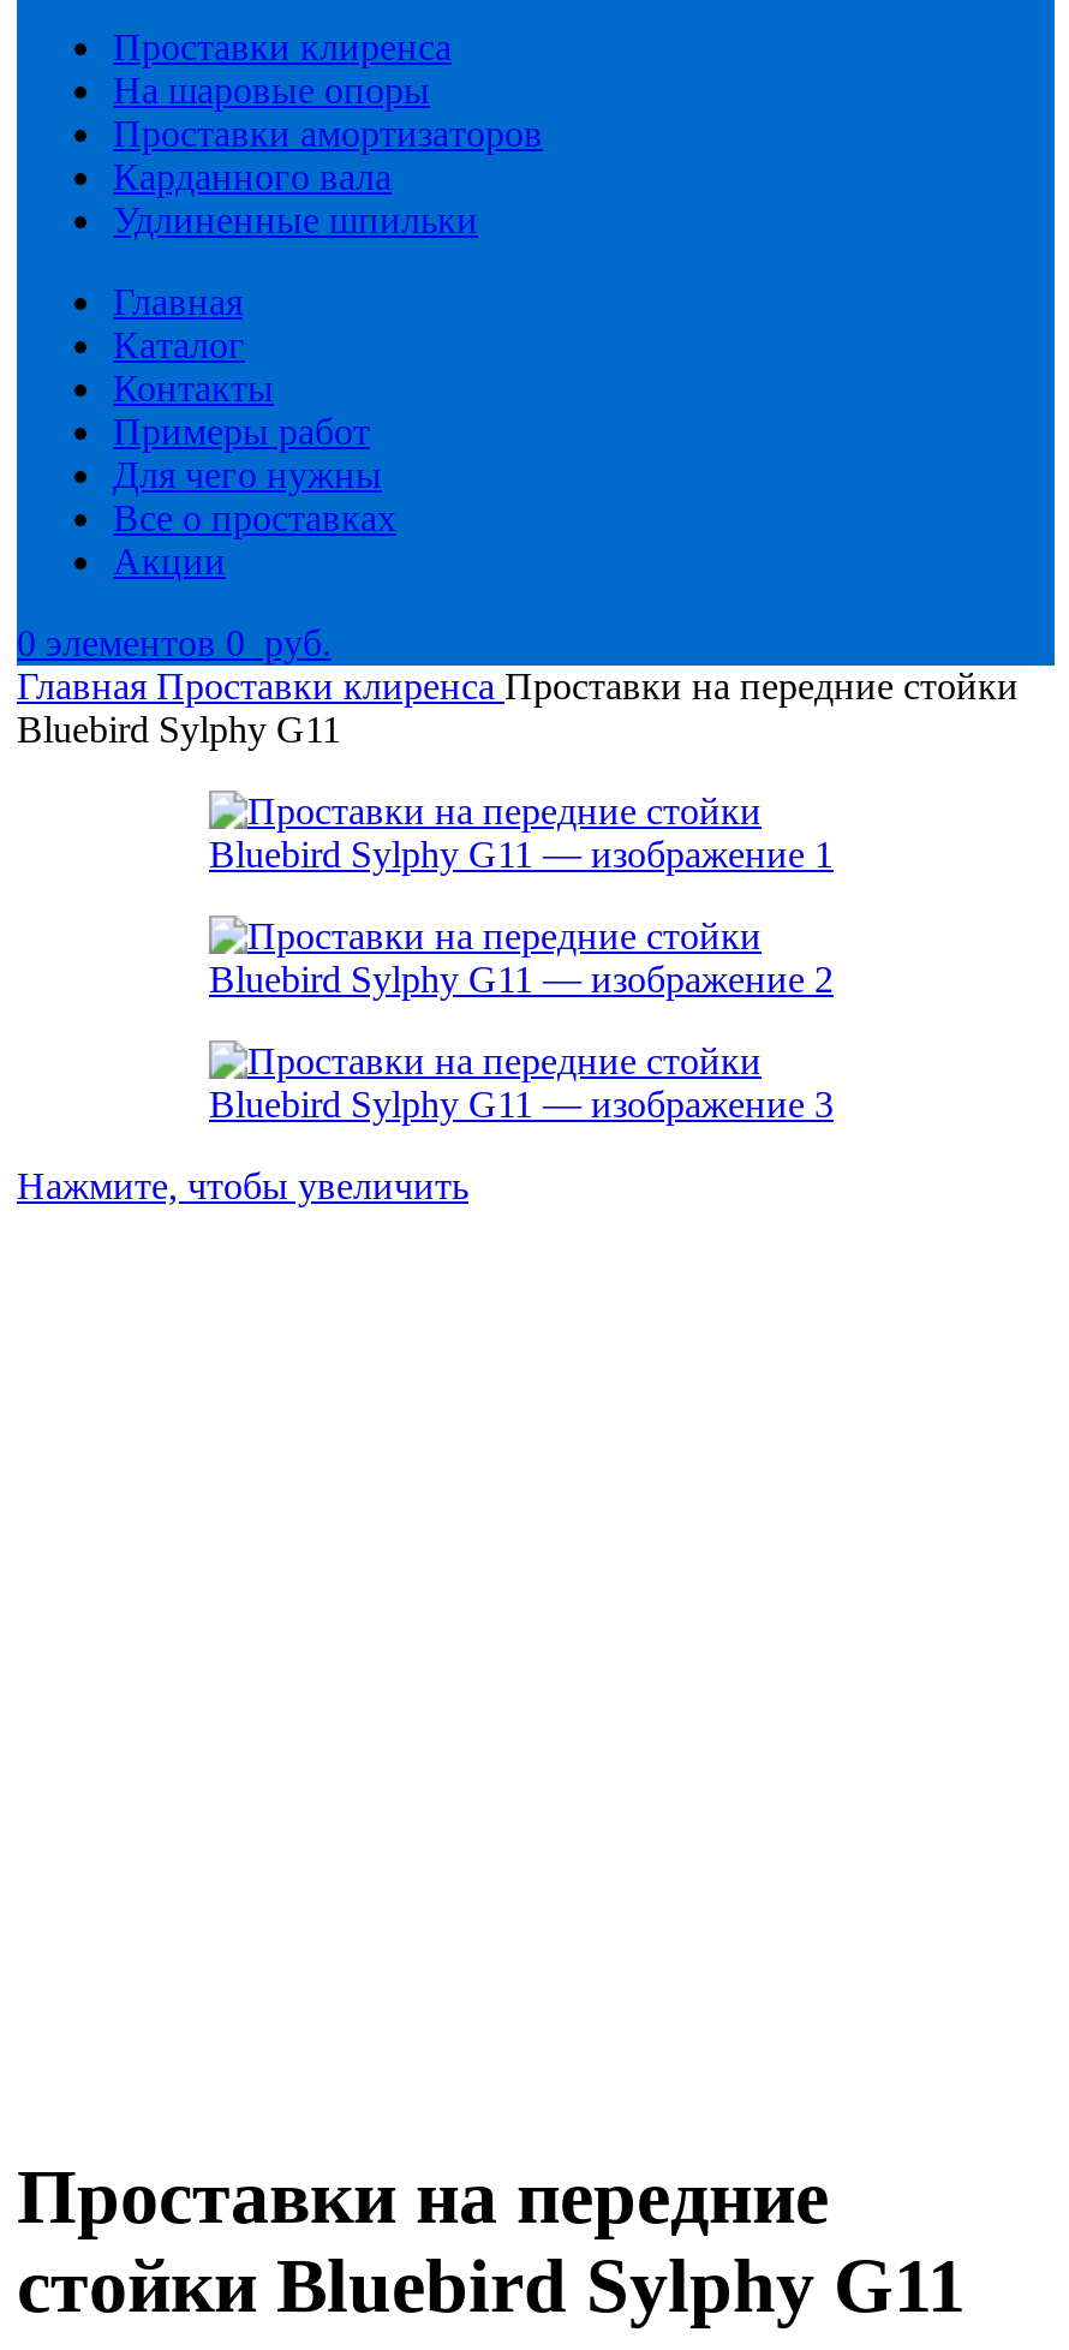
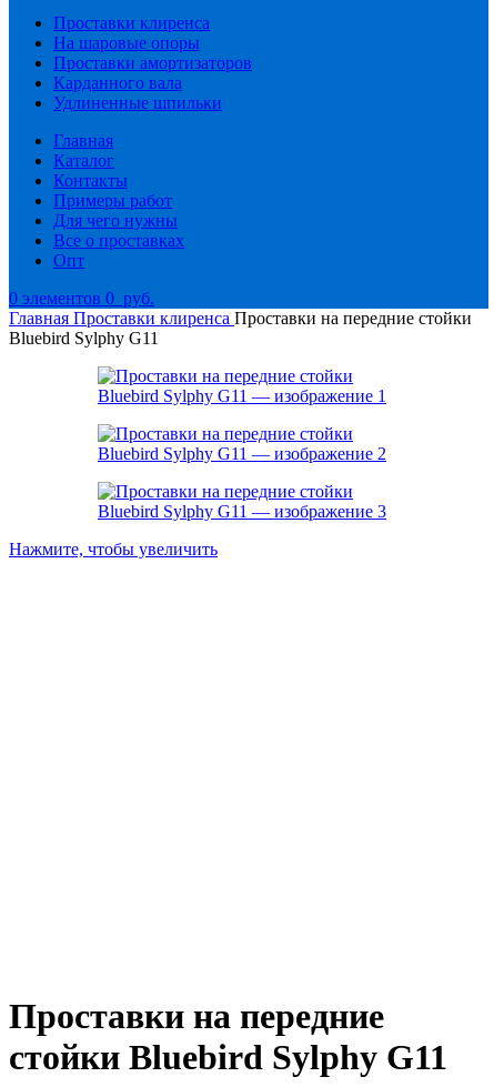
- Акции
+ Опт
